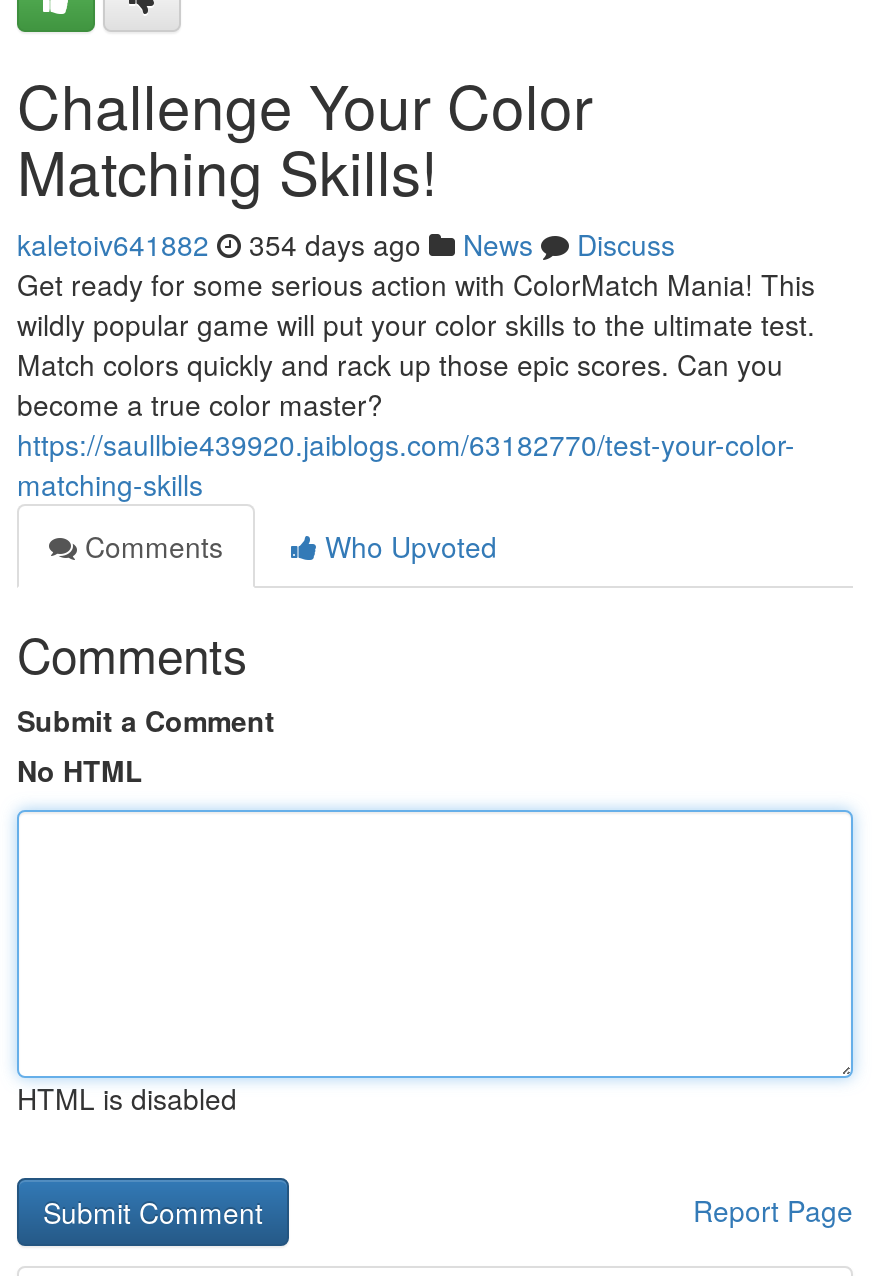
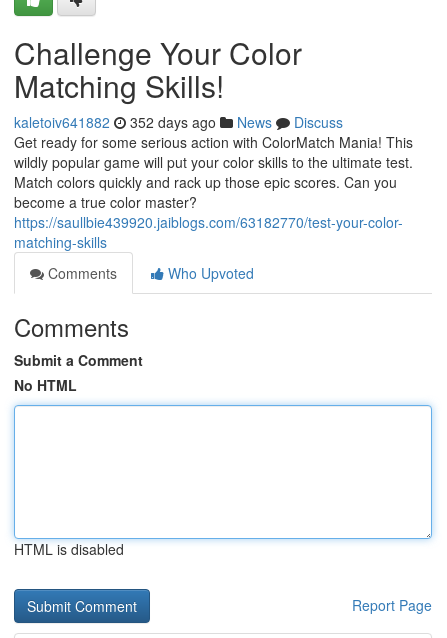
- kaletoiv641882 354 days ago News Discuss
+ kaletoiv641882 352 days ago News Discuss
